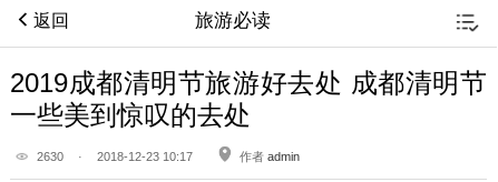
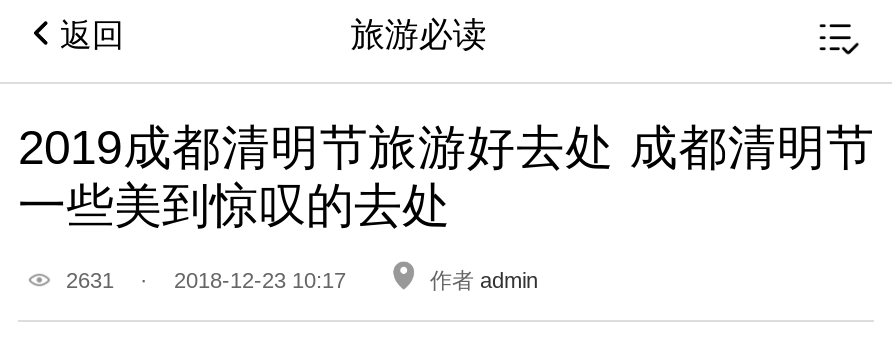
- 2630
+ 2631
